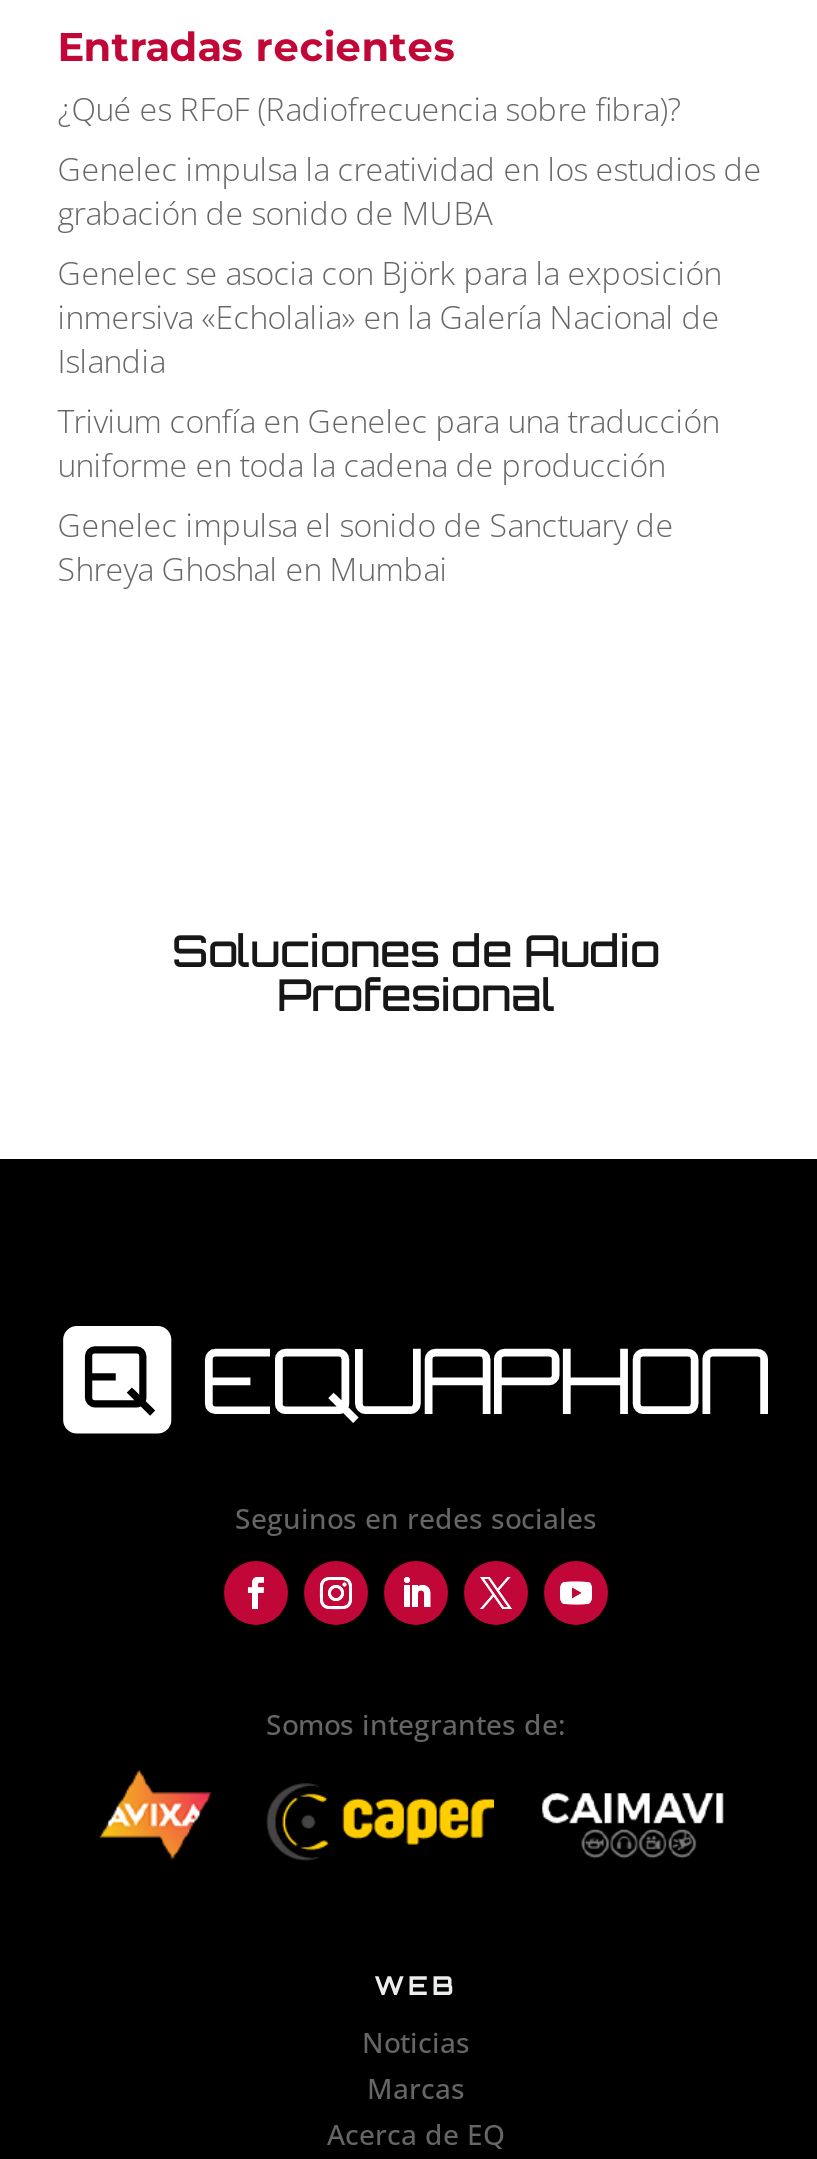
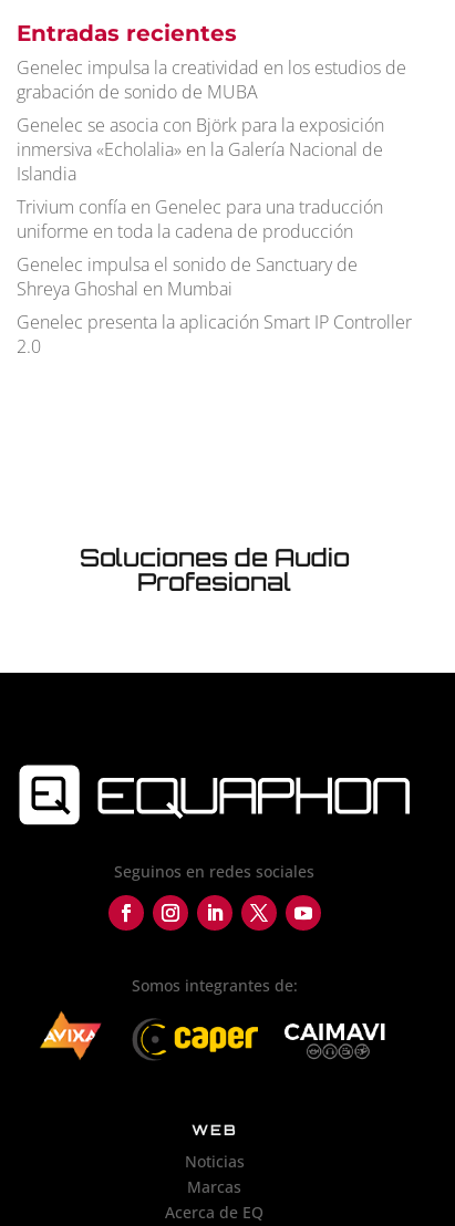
- ¿Qué es RFoF (Radiofrecuencia sobre fibra)?

moved up: Genelec impulsa la creatividad en los estudios de | grabación de sonido de MUBA | Genelec se asocia con Björk para la exposición | ... | Genelec impulsa el sonido de Sanctuary de | Shreya Ghoshal en Mumbai

+ Genelec presenta la aplicación Smart IP Controller
+ 2.0
